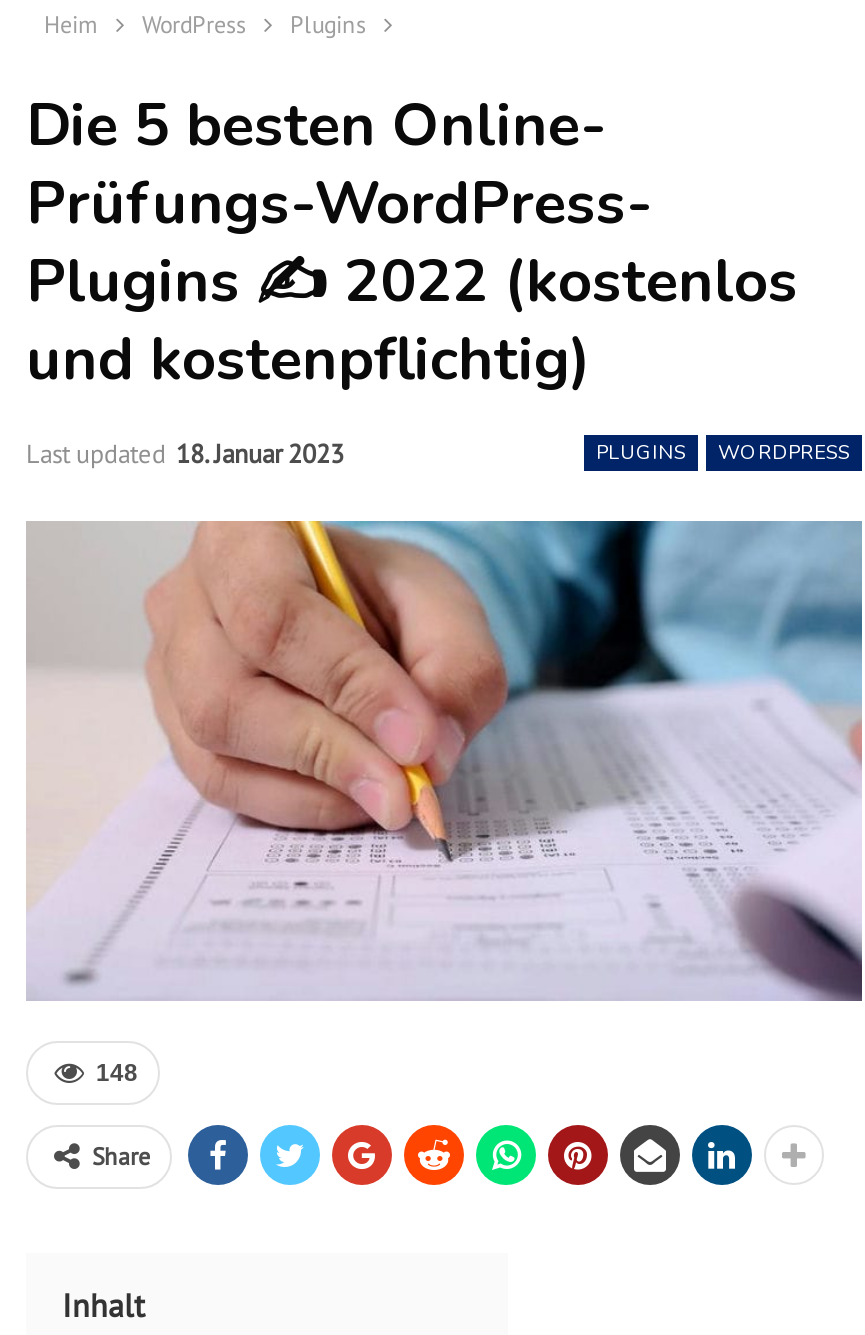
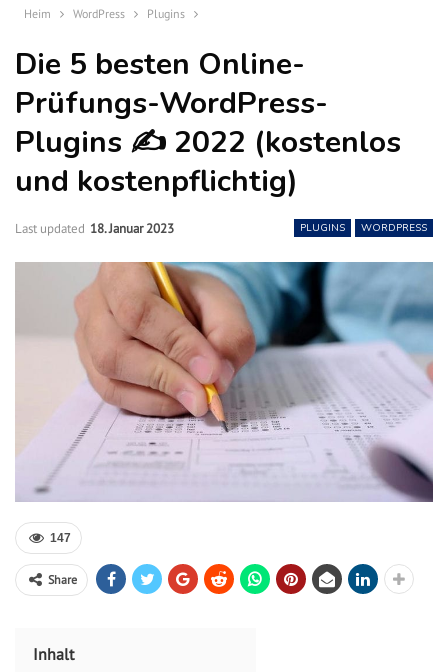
- 148
+ 147
